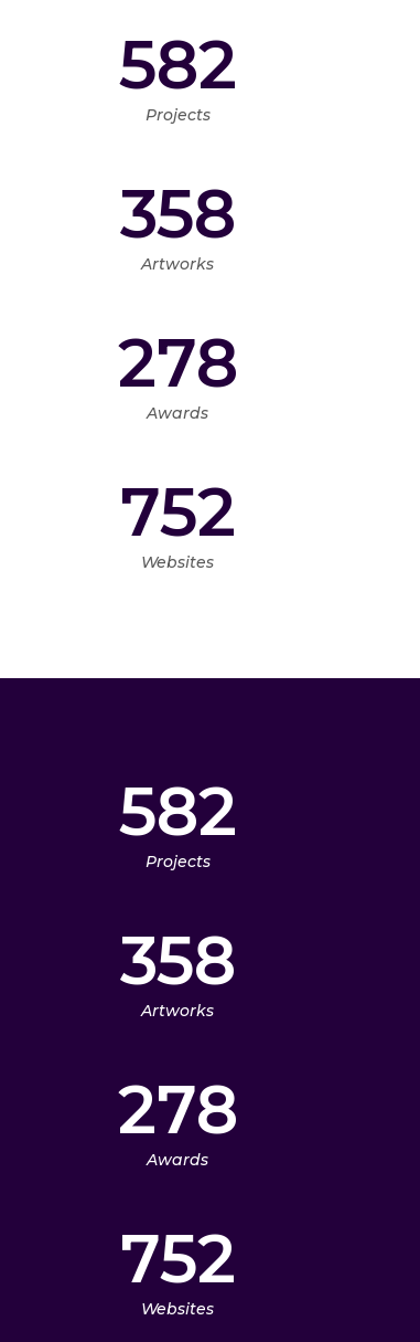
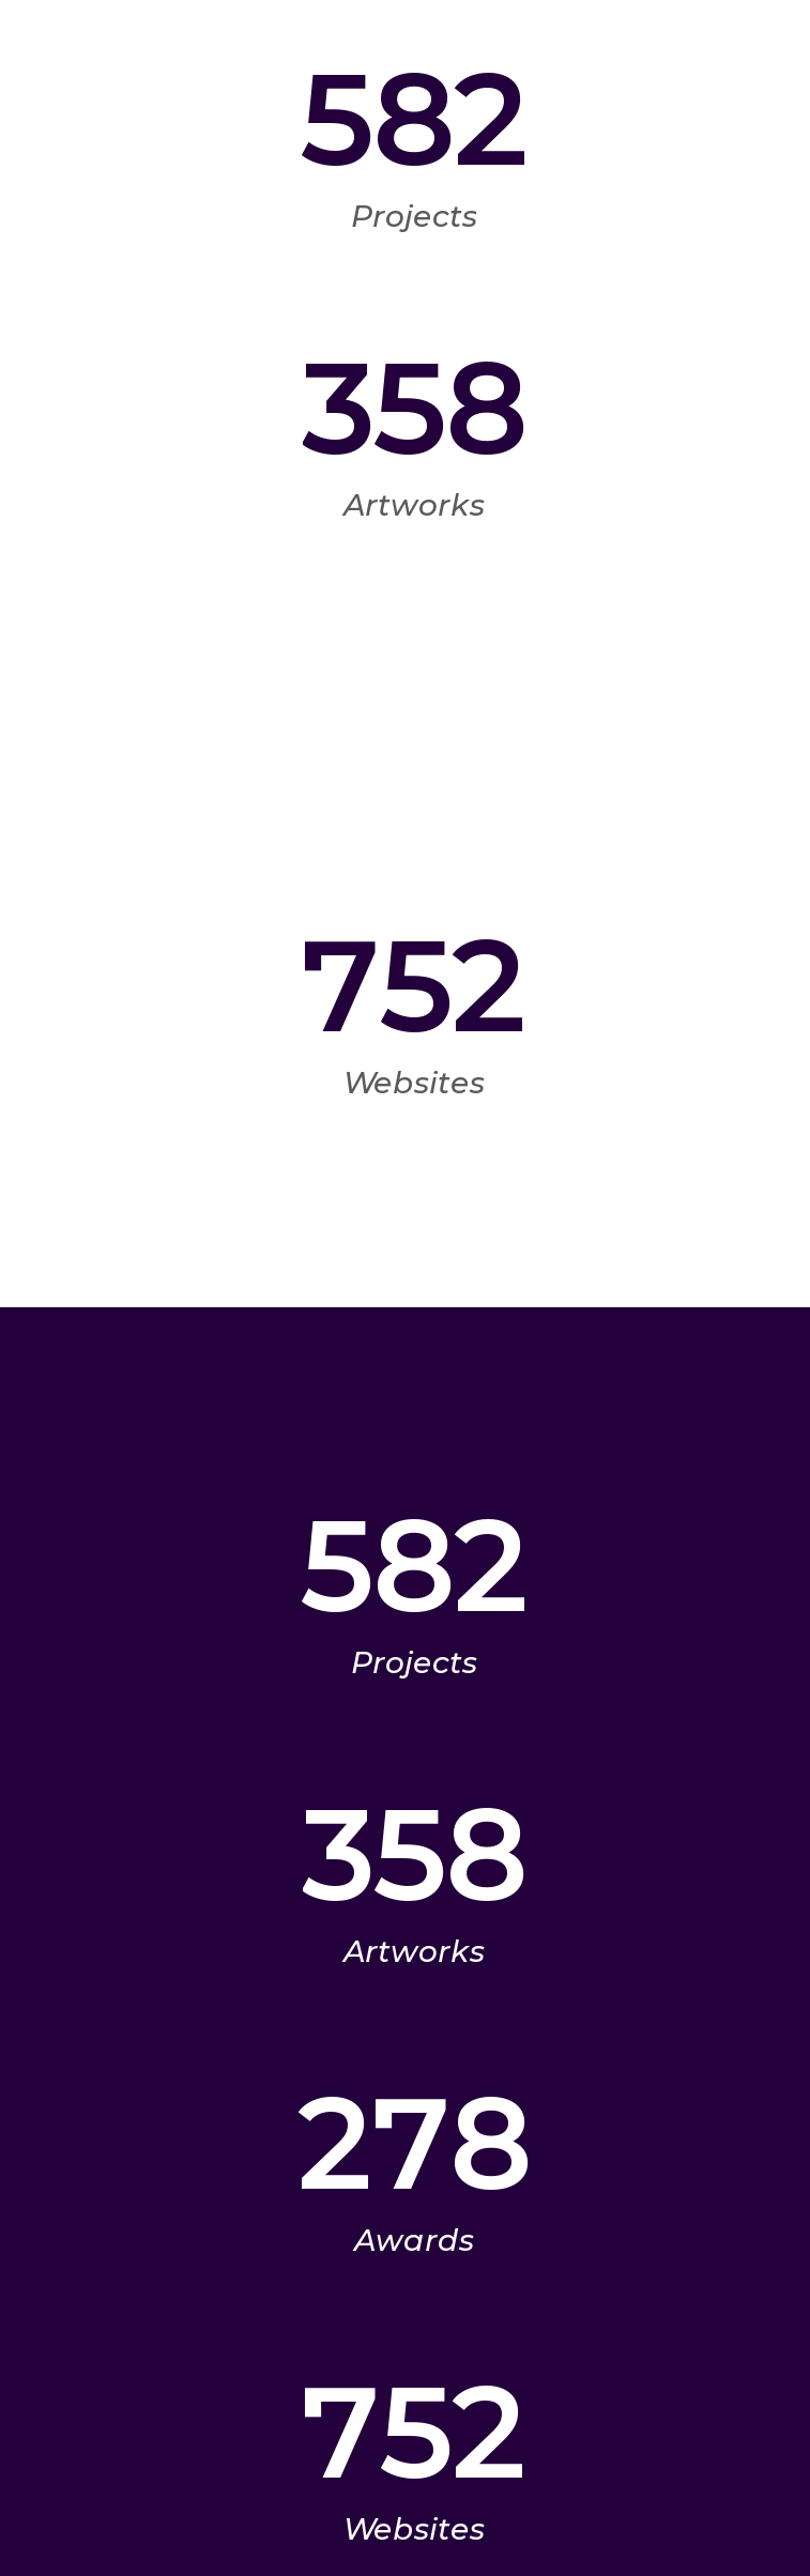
- 278
- Awards
